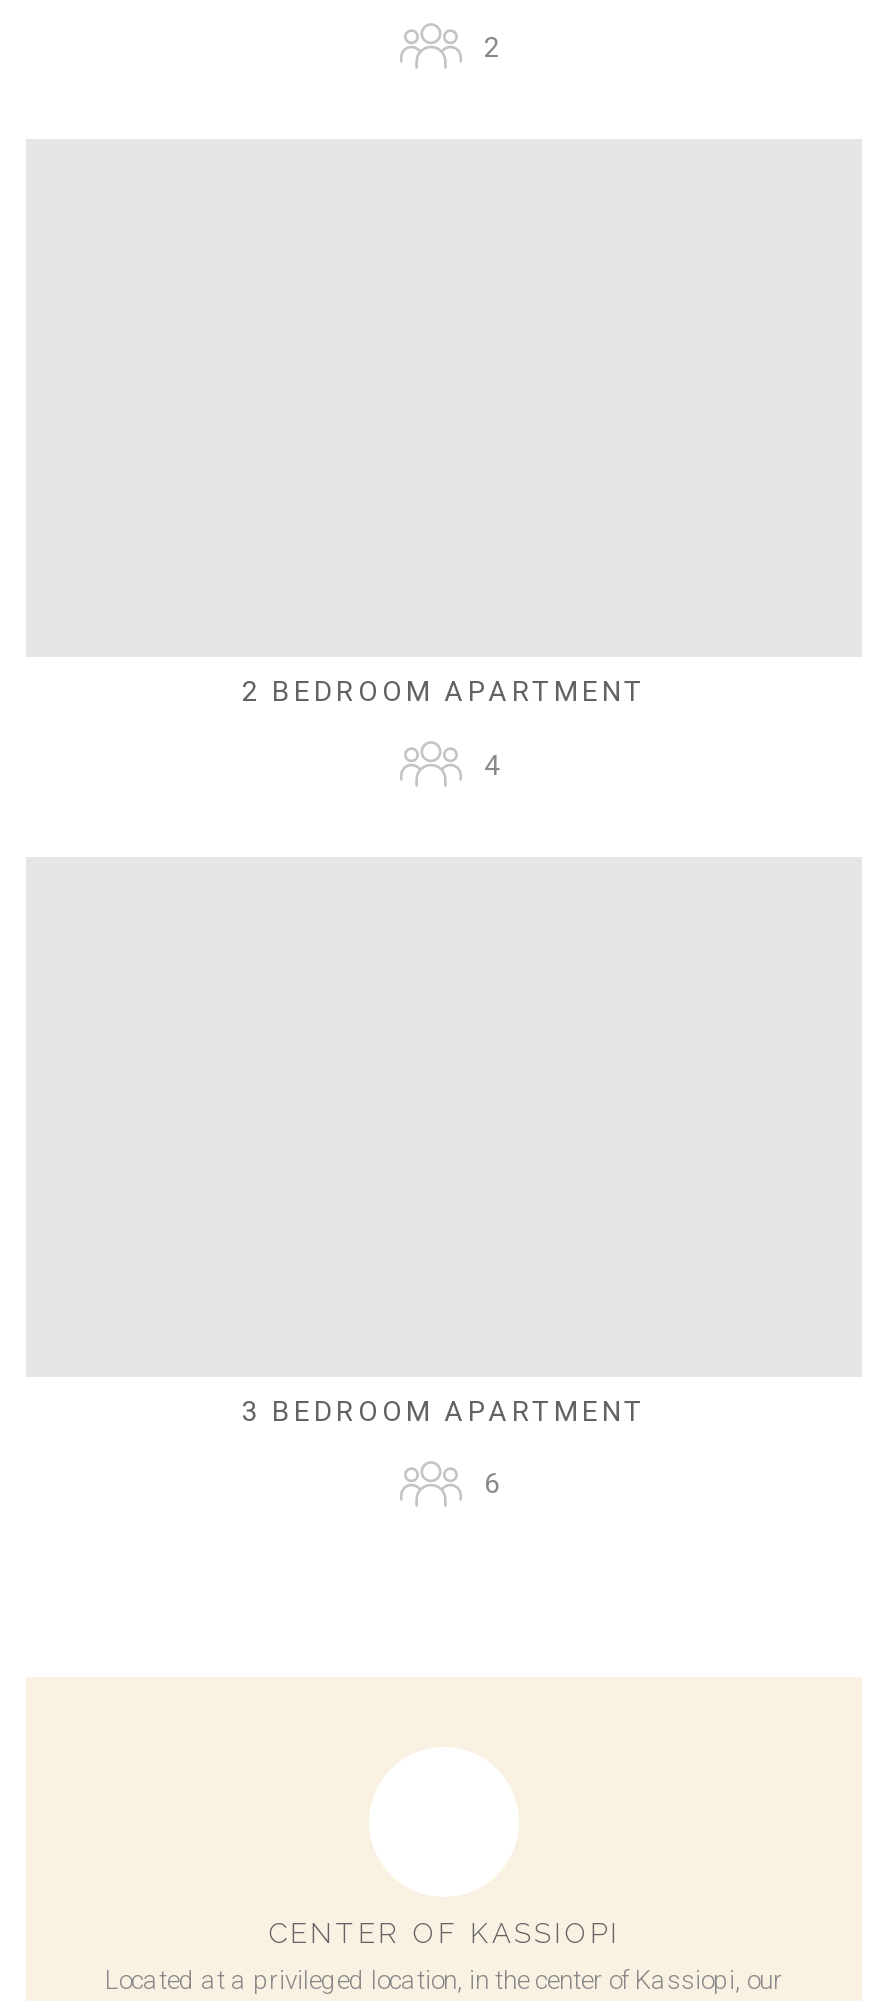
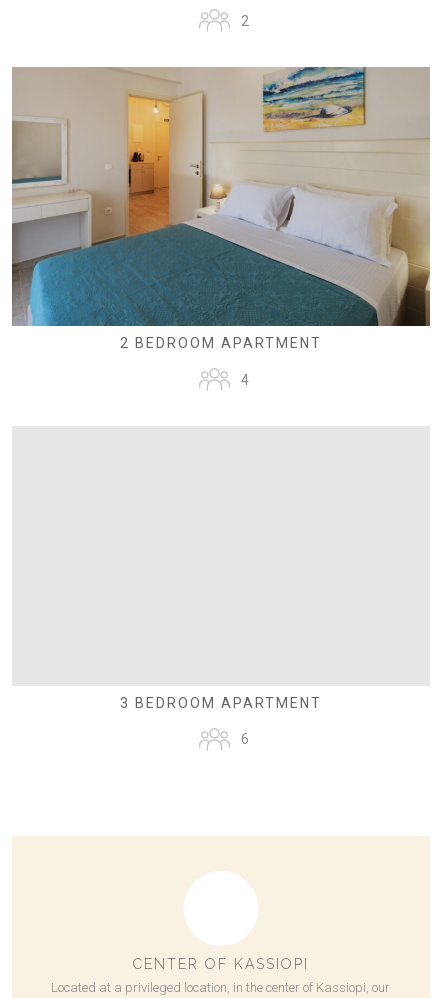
+ [image]
